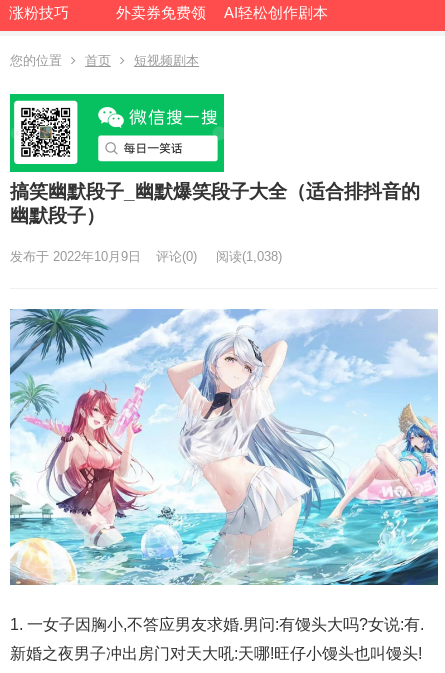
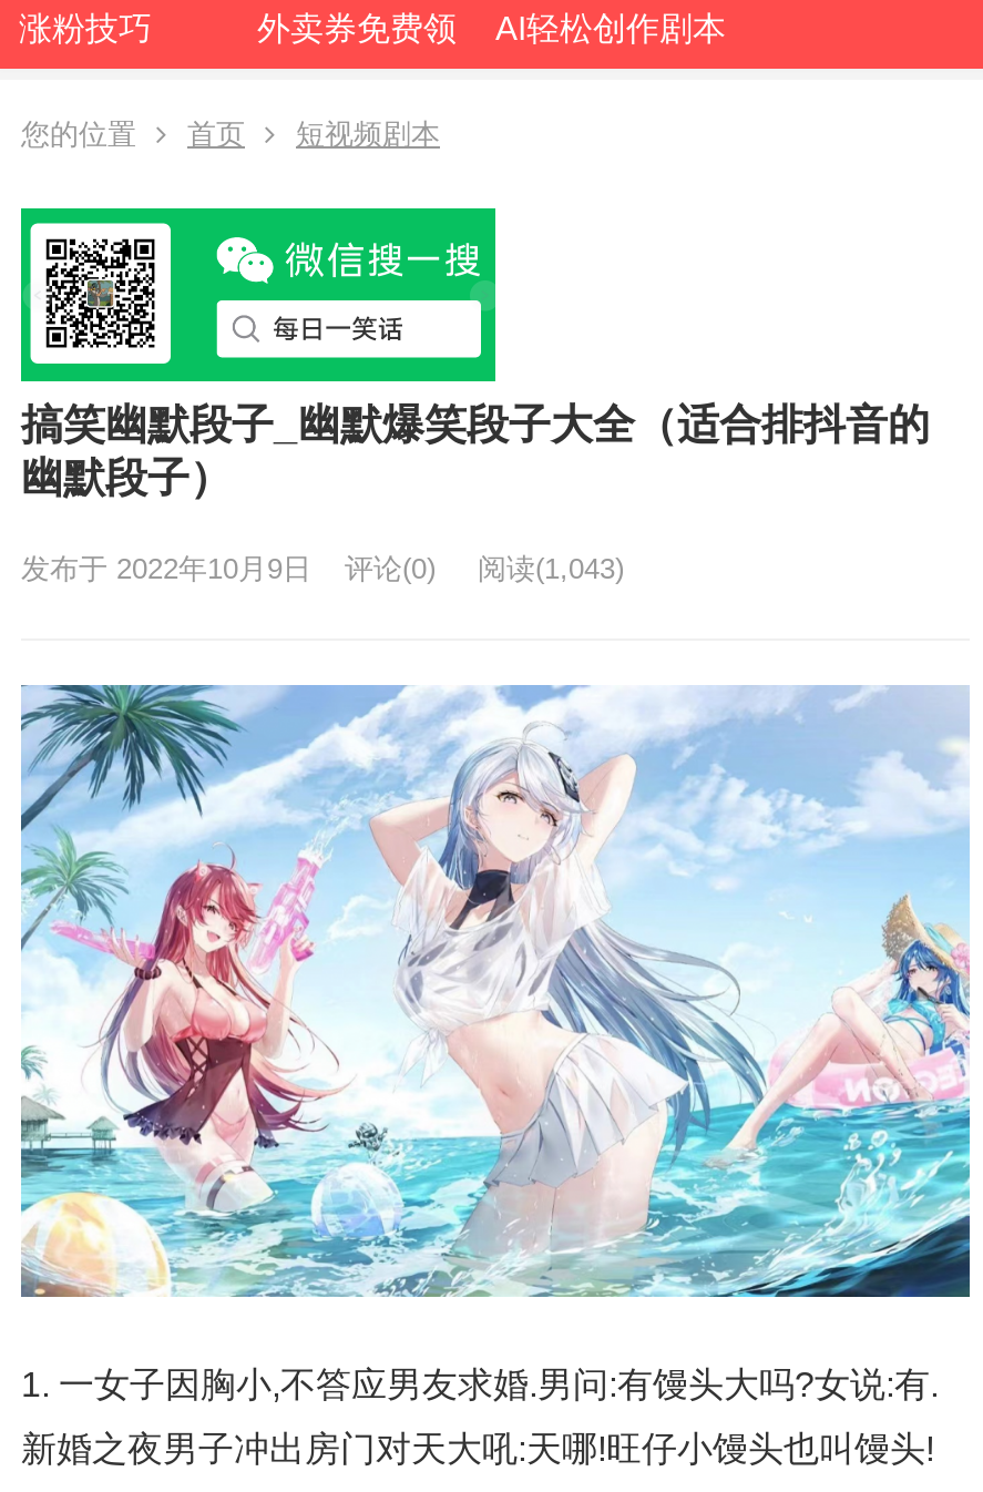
- 发布于 2022年10月9日 评论(0) 阅读(1,038)
+ 发布于 2022年10月9日 评论(0) 阅读(1,043)
